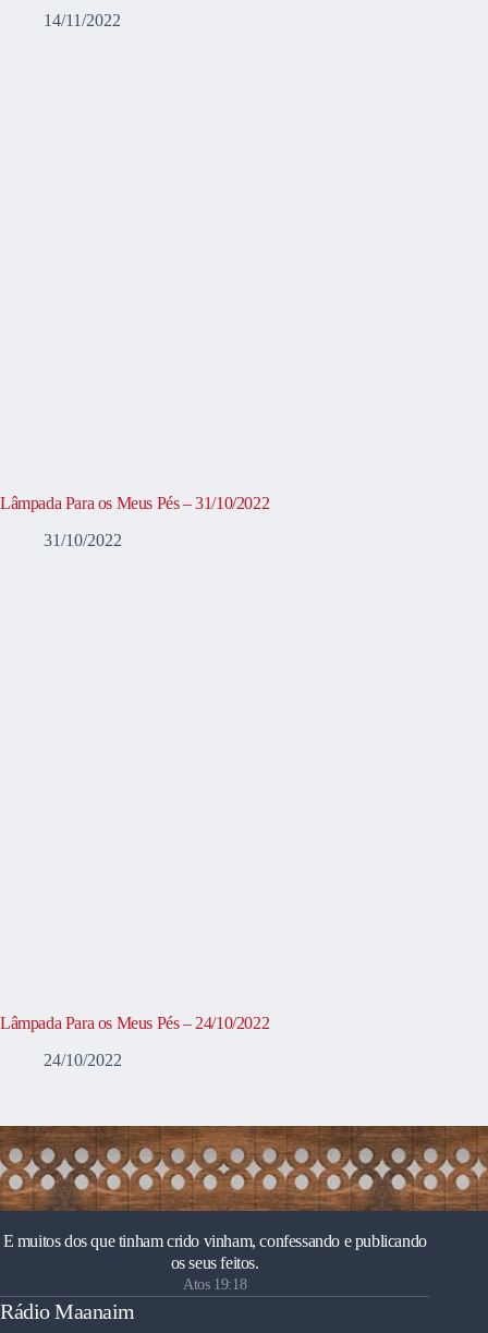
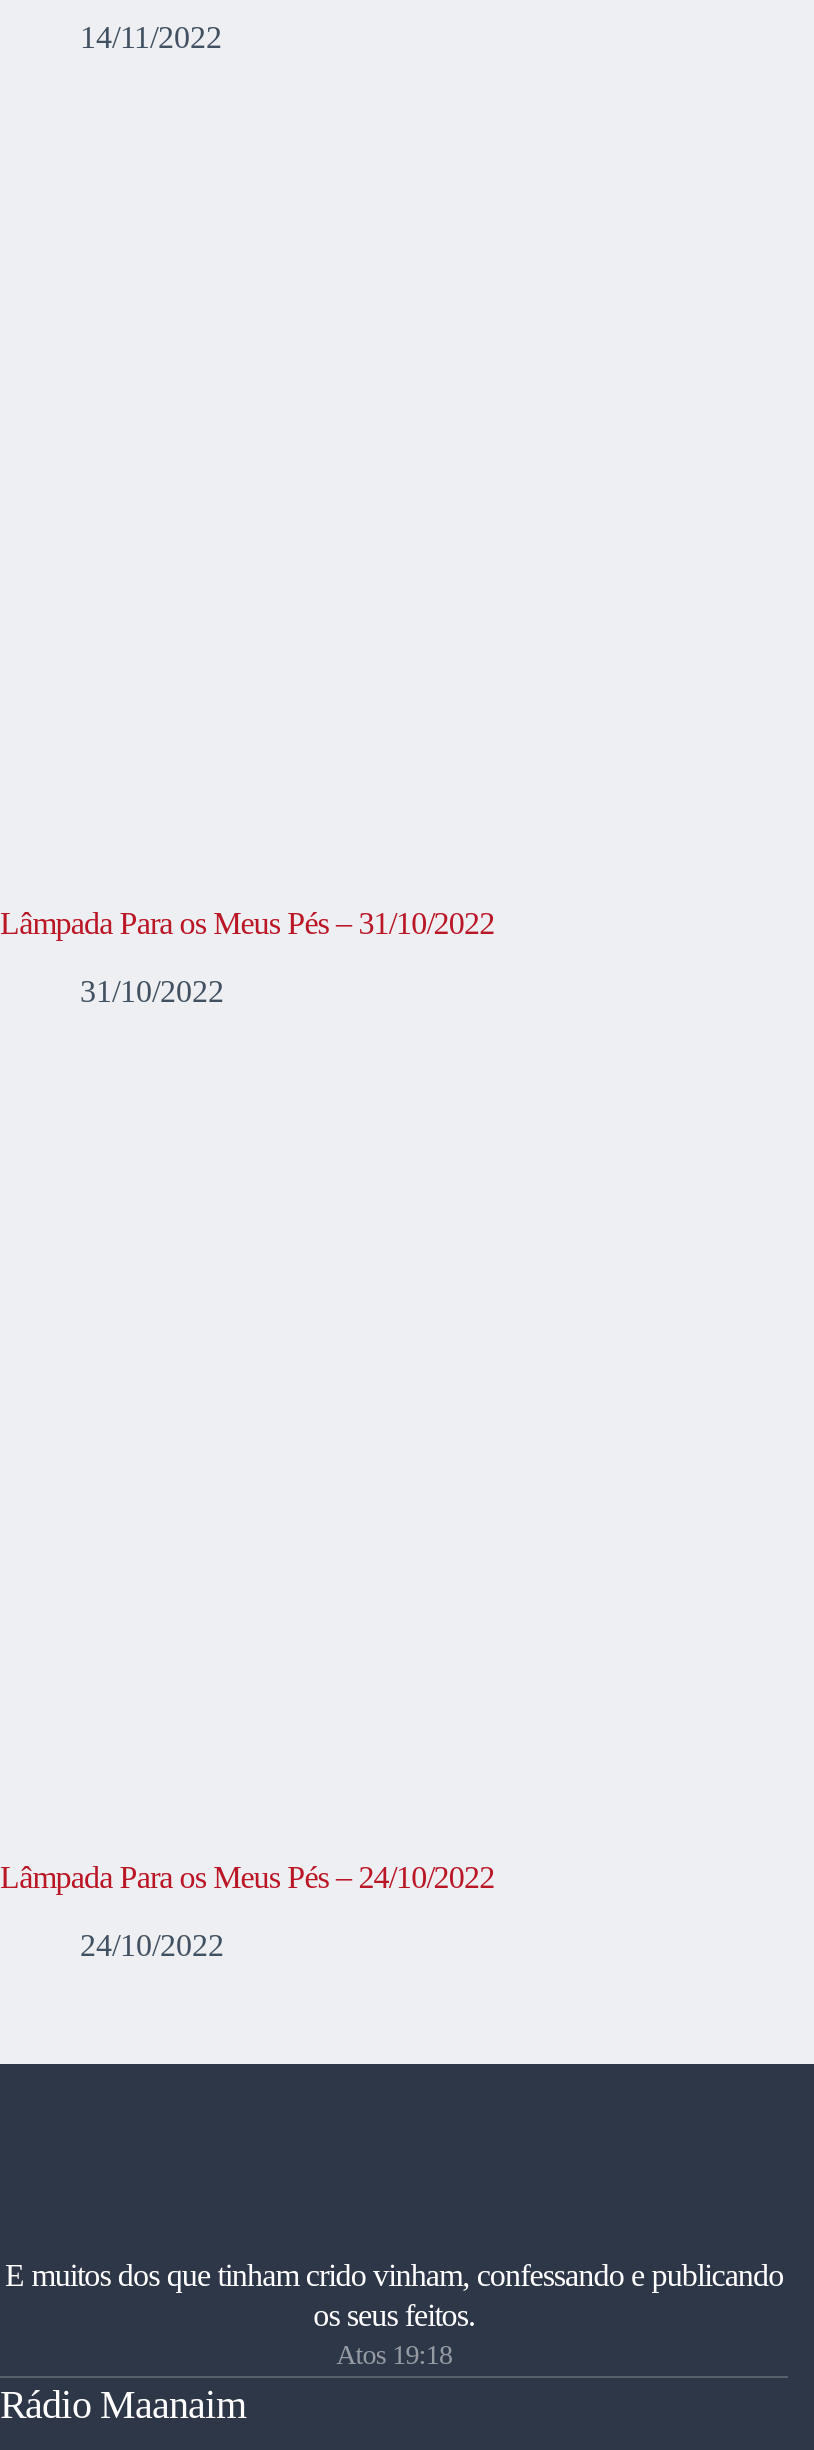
- [image]
